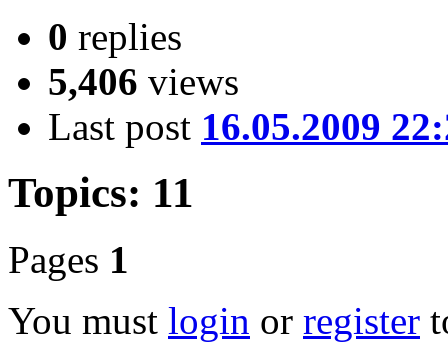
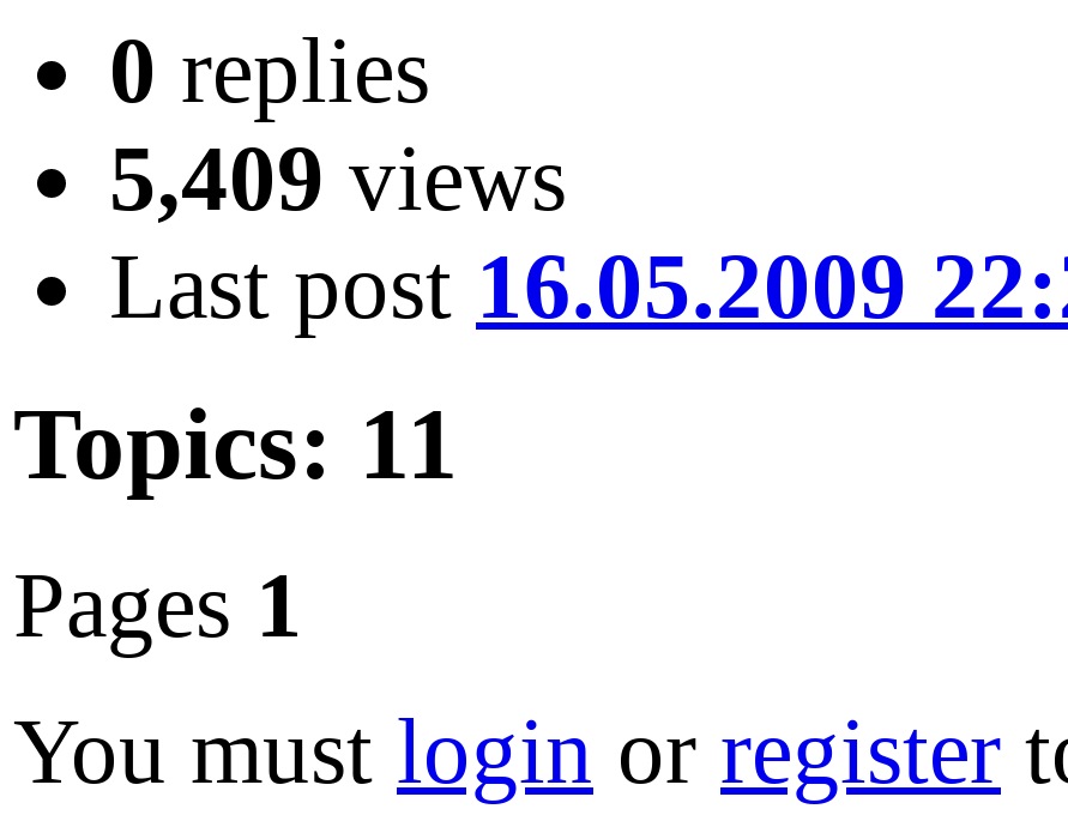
- 5,406 views
+ 5,409 views
